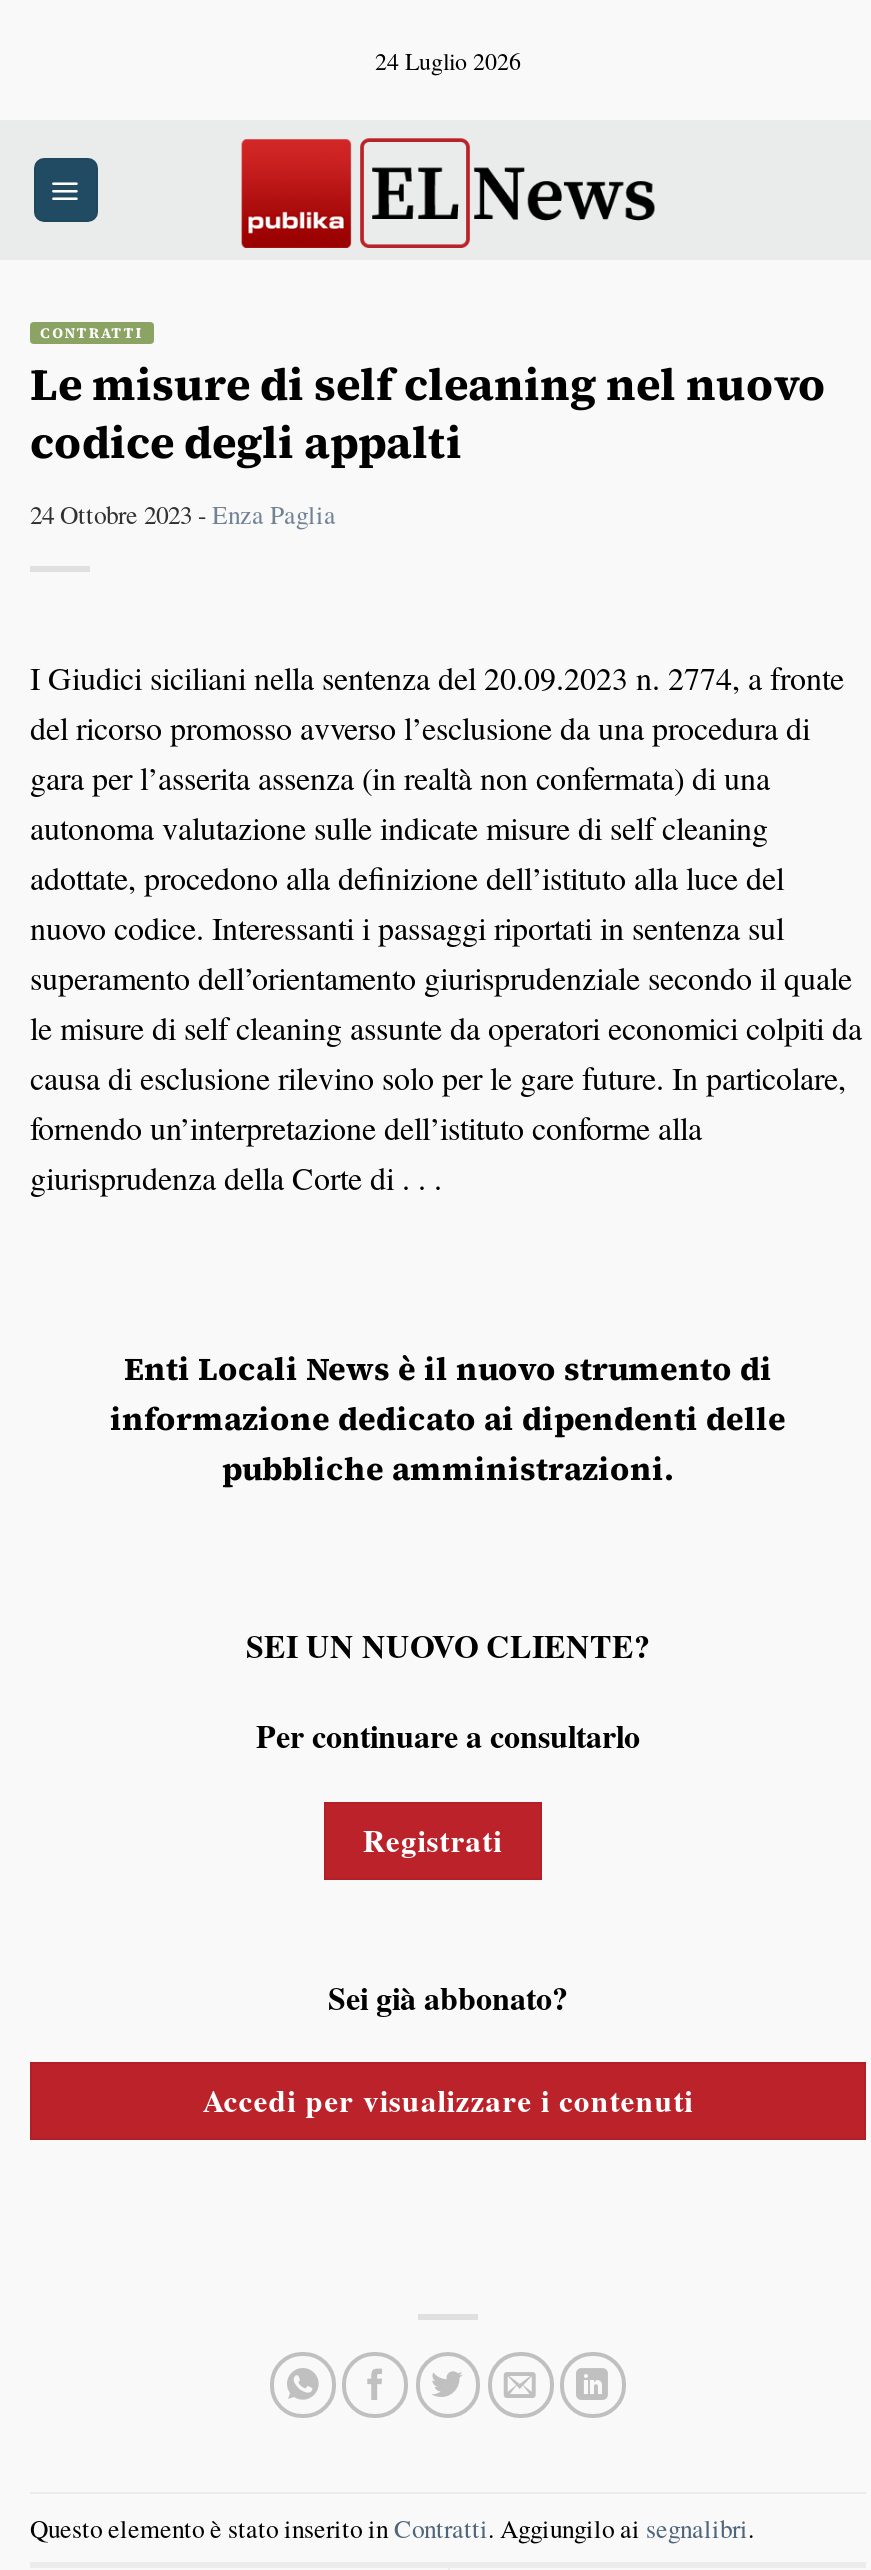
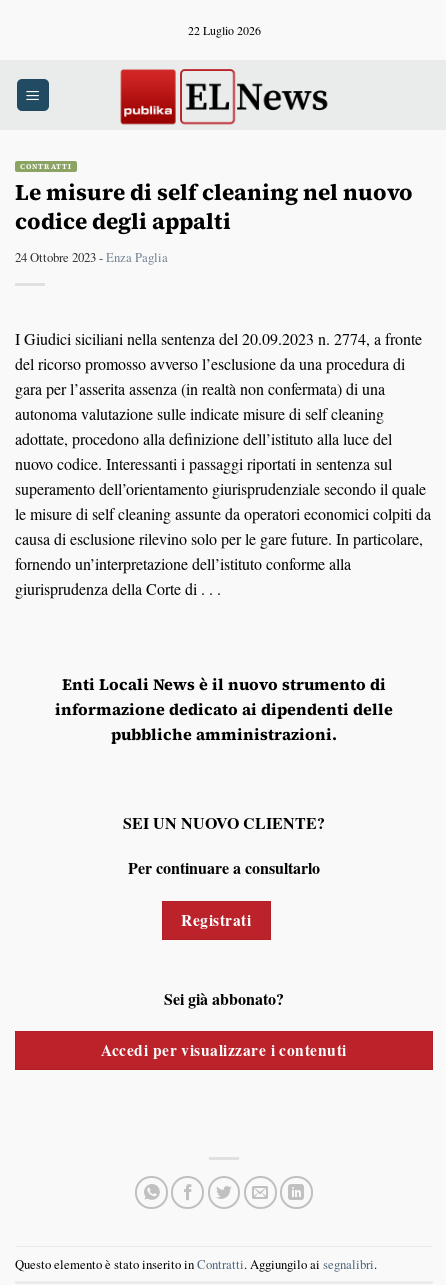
- 24 Luglio 2026
+ 22 Luglio 2026
